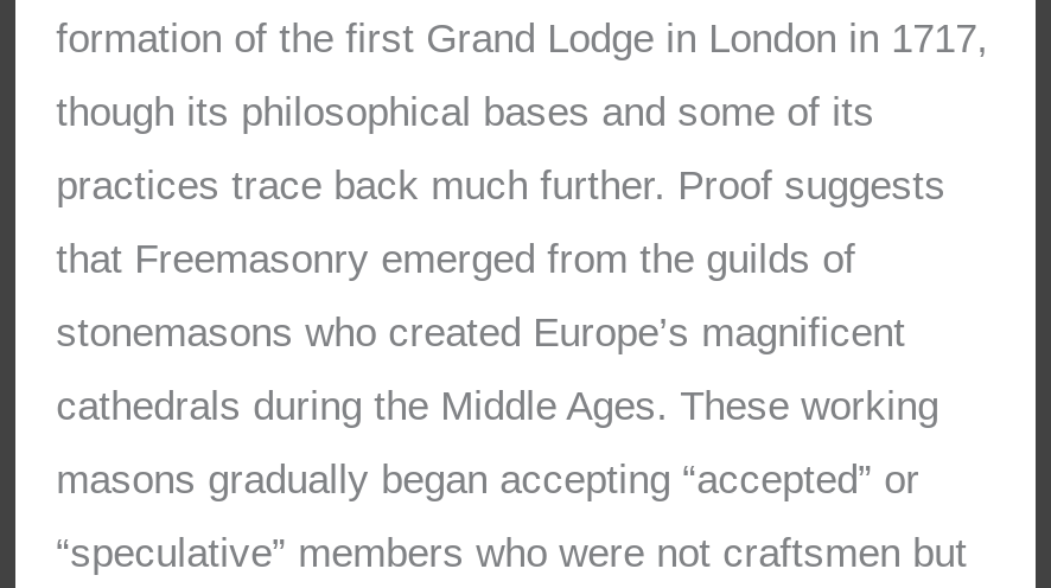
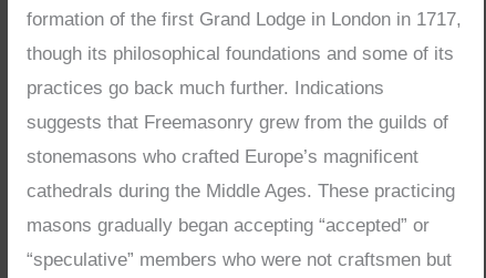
- though its philosophical bases and some of its
+ though its philosophical foundations and some of its

- practices trace back much further. Proof suggests
+ practices go back much further. Indications

- that Freemasonry emerged from the guilds of
+ suggests that Freemasonry grew from the guilds of

- stonemasons who created Europe’s magnificent
+ stonemasons who crafted Europe’s magnificent

- cathedrals during the Middle Ages. These working
+ cathedrals during the Middle Ages. These practicing
